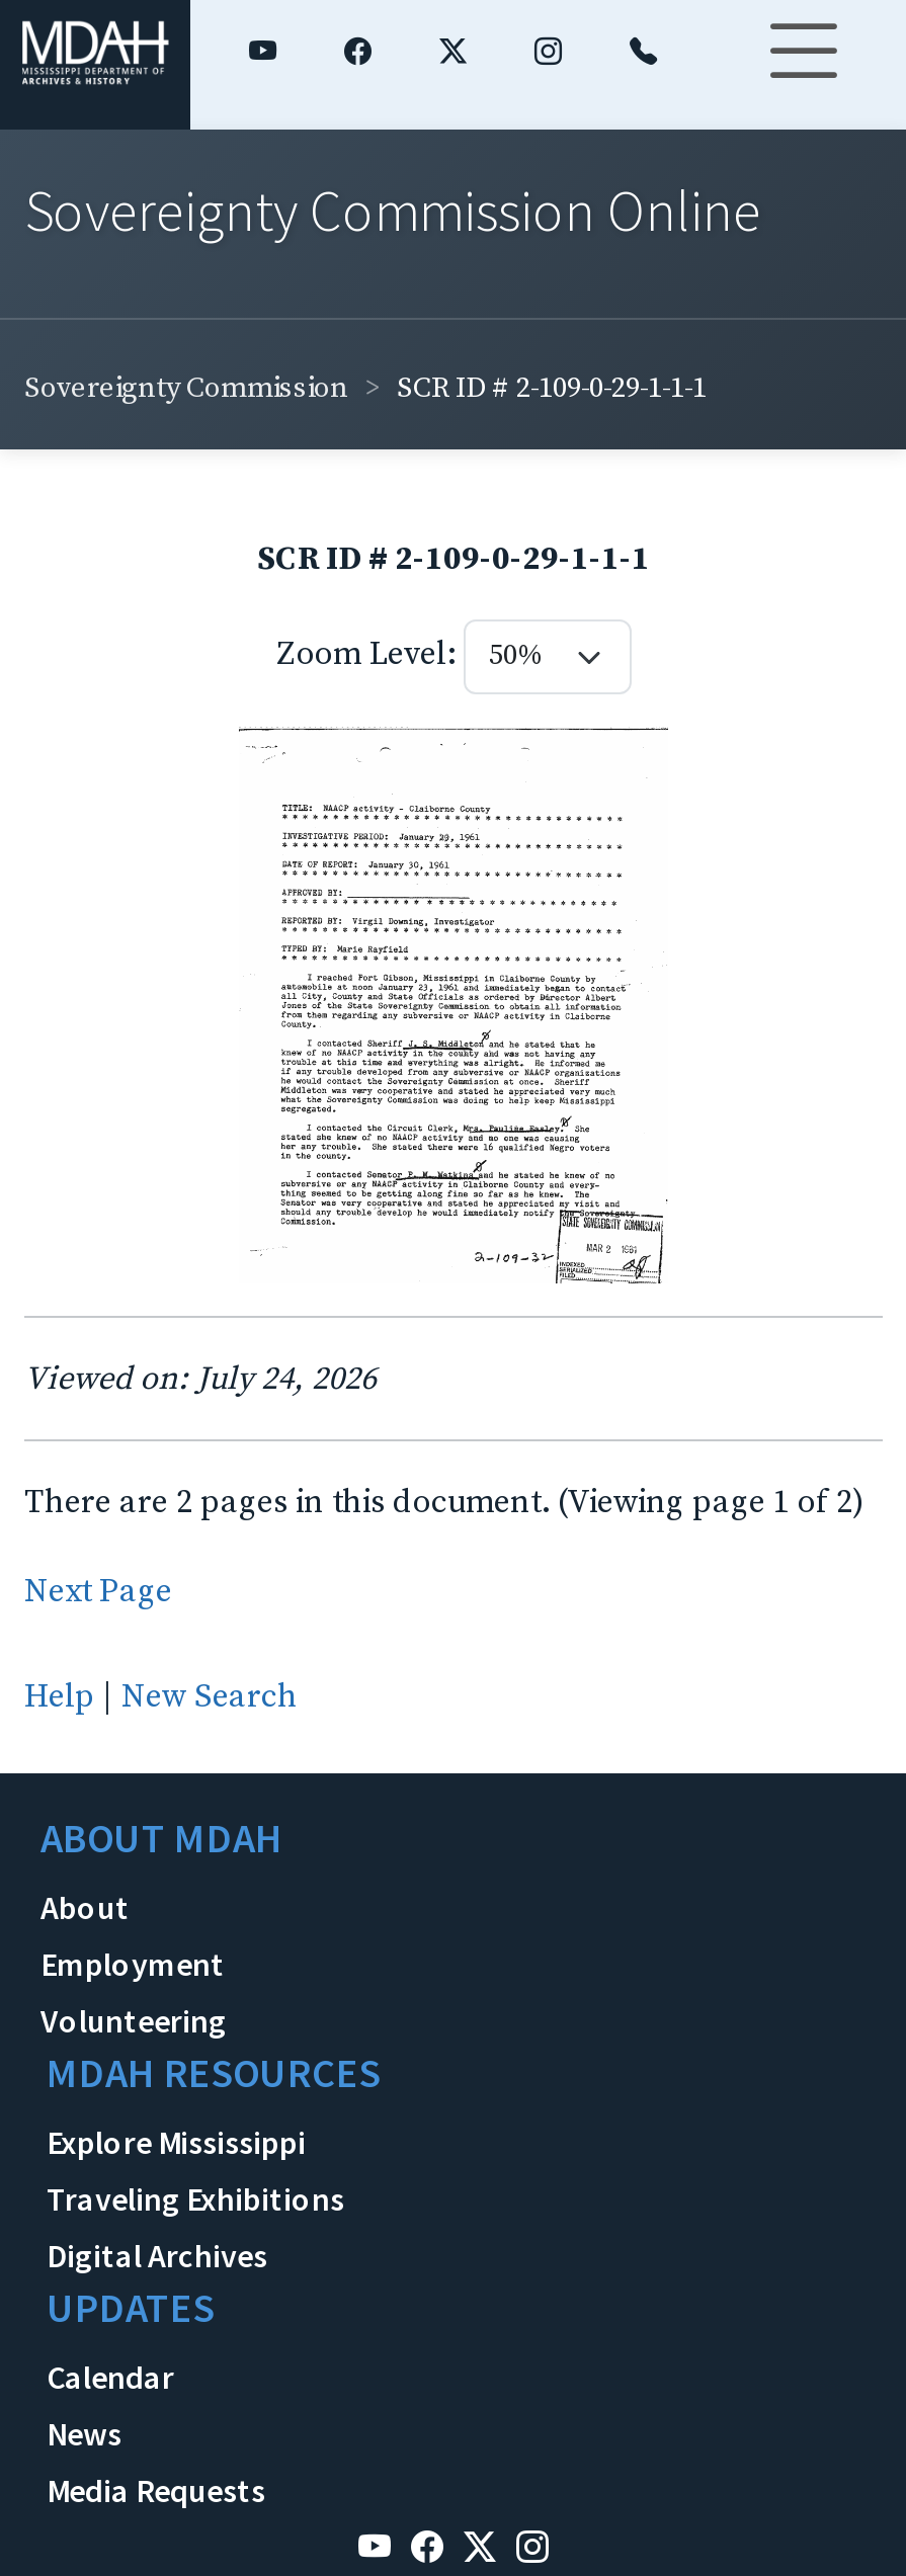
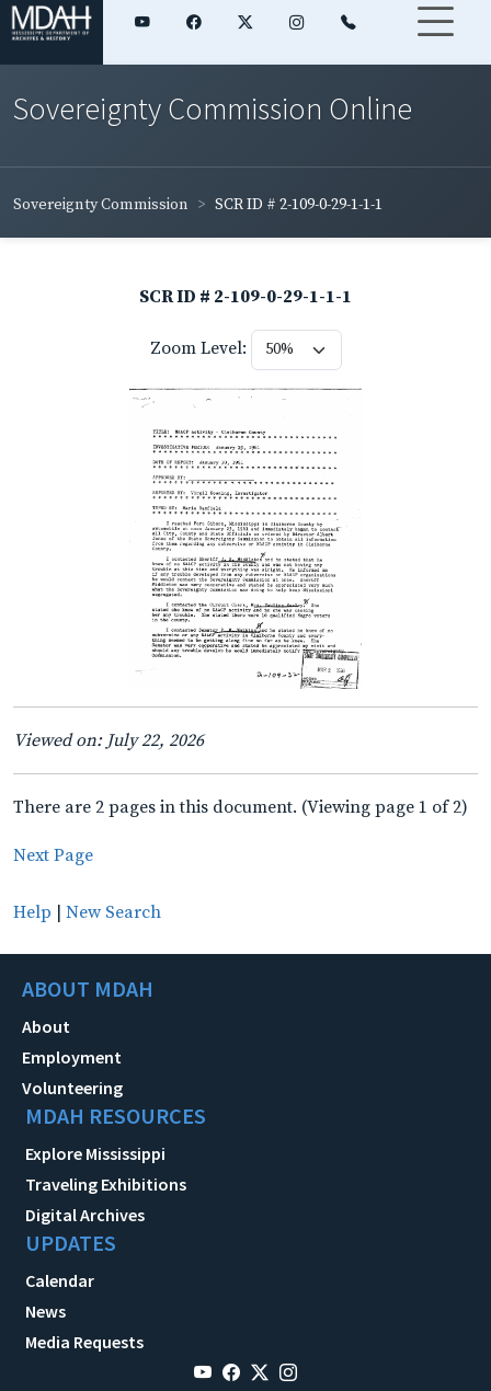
- Viewed on: July 24, 2026
+ Viewed on: July 22, 2026
